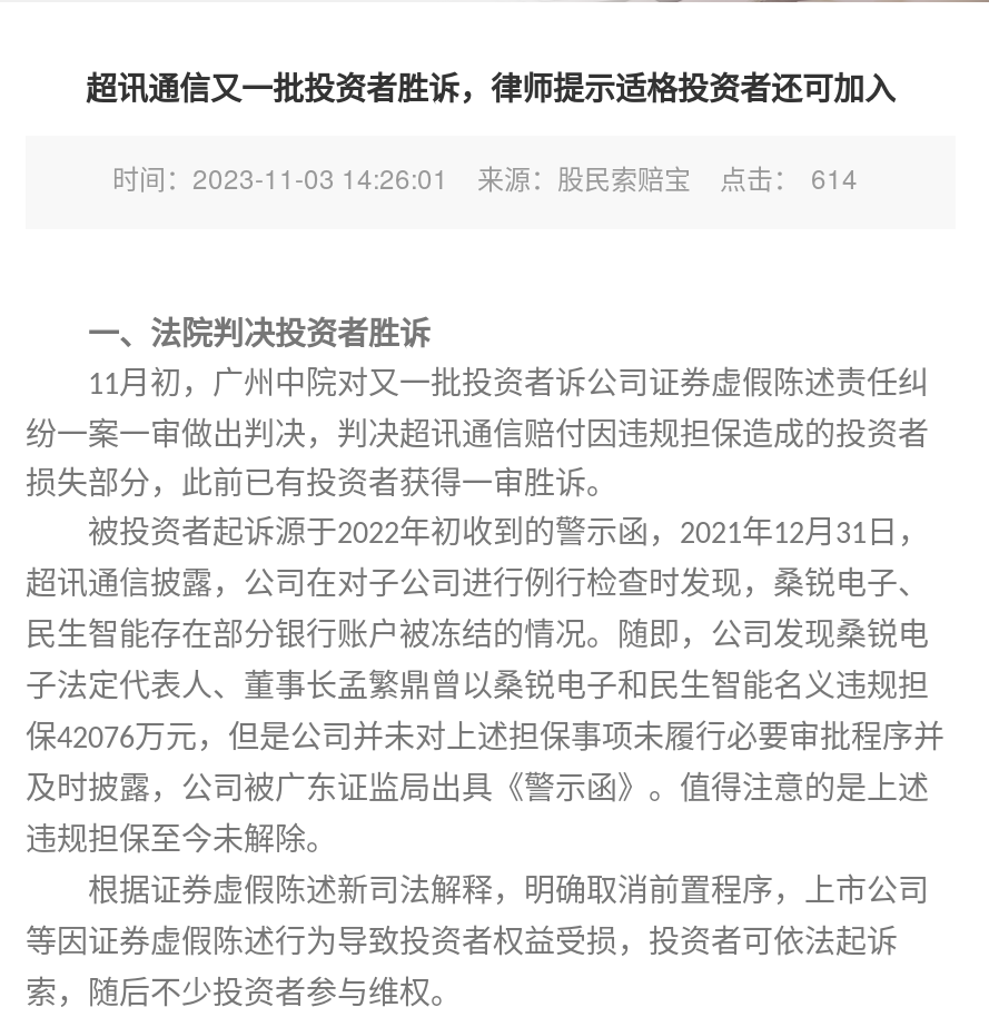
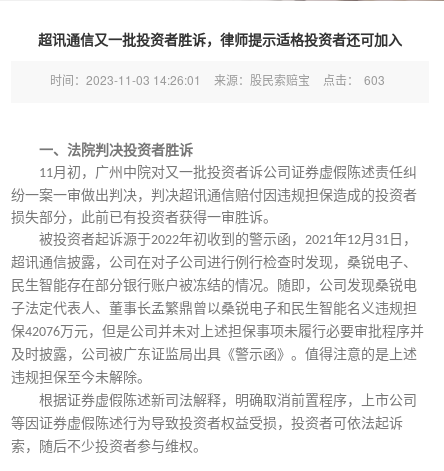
- 时间：2023-11-03 14:26:01 来源：股民索赔宝 点击： 614
+ 时间：2023-11-03 14:26:01 来源：股民索赔宝 点击： 603
